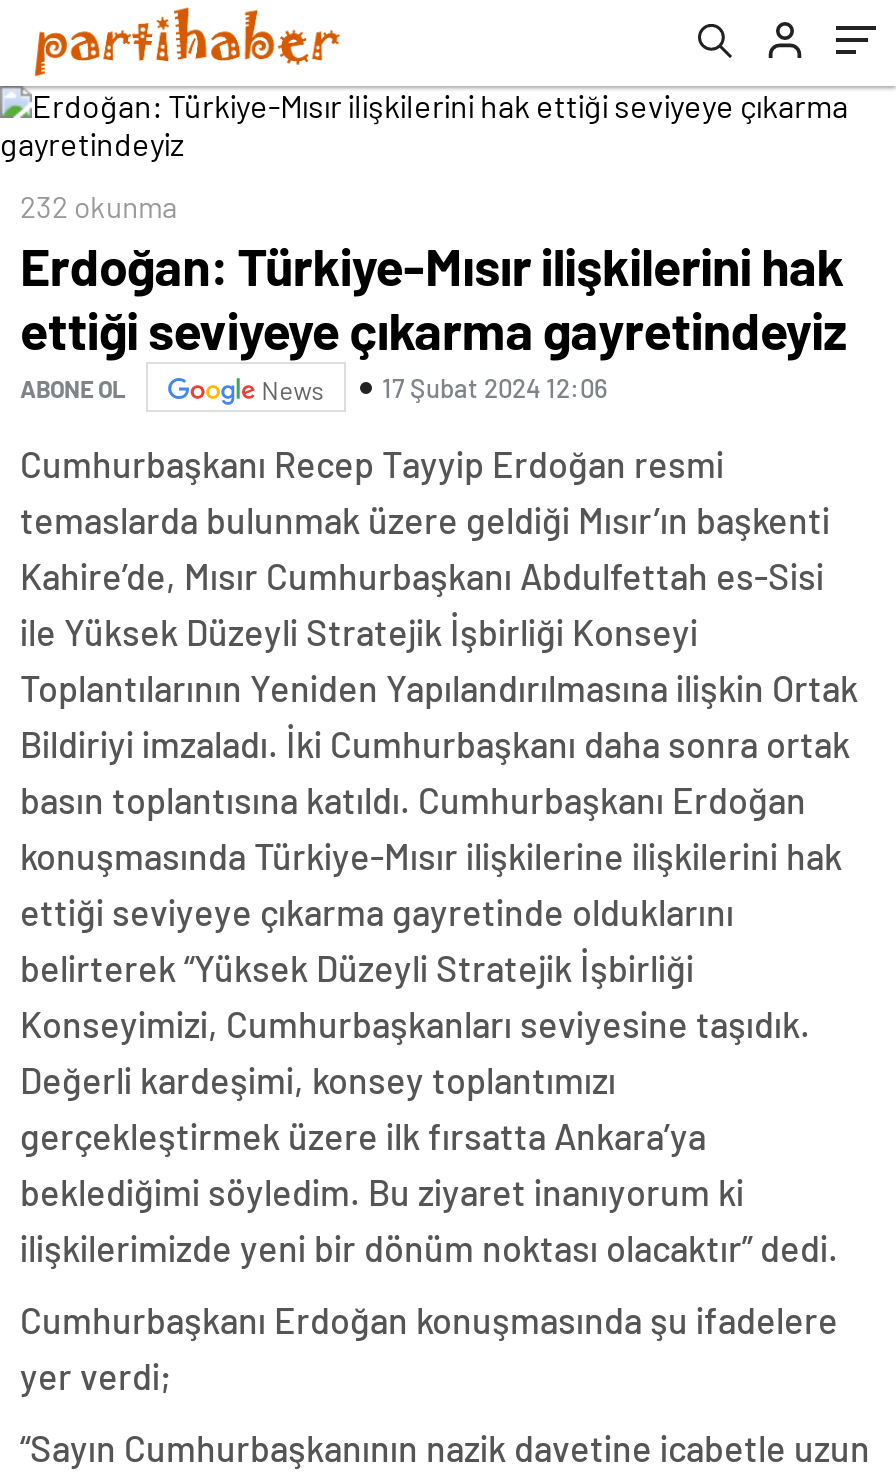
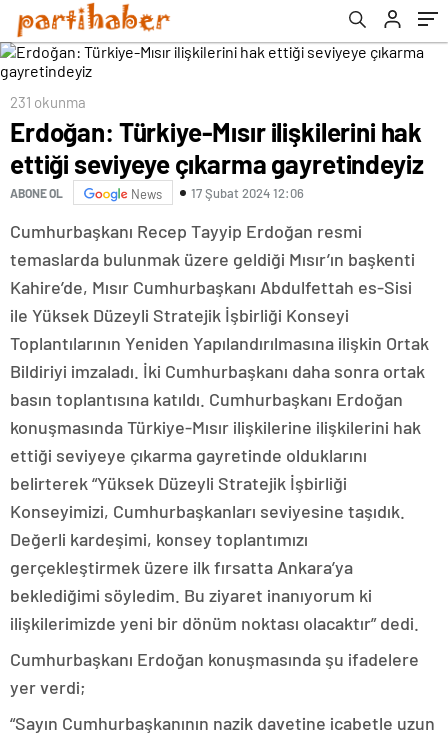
- 232 okunma
+ 231 okunma
